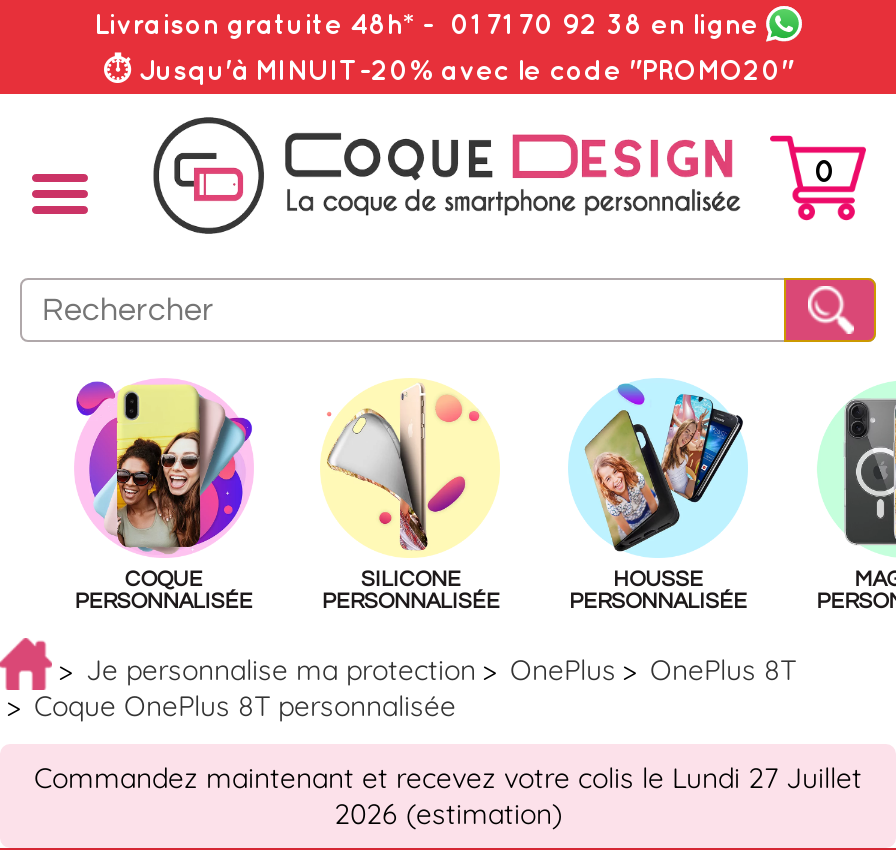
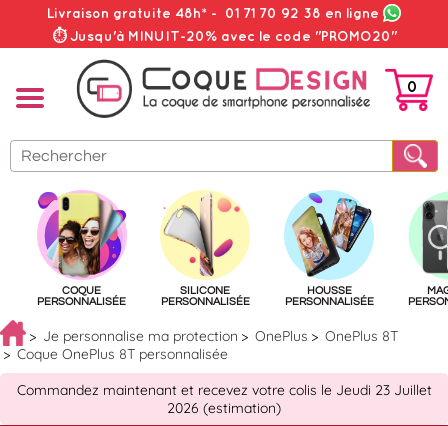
- Commandez maintenant et recevez votre colis le Lundi 27 Juillet
+ Commandez maintenant et recevez votre colis le Jeudi 23 Juillet
